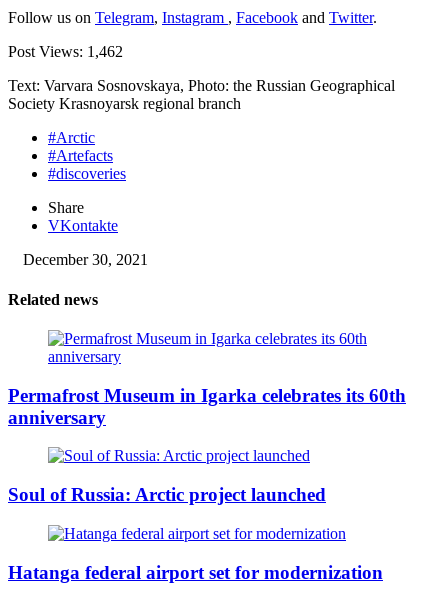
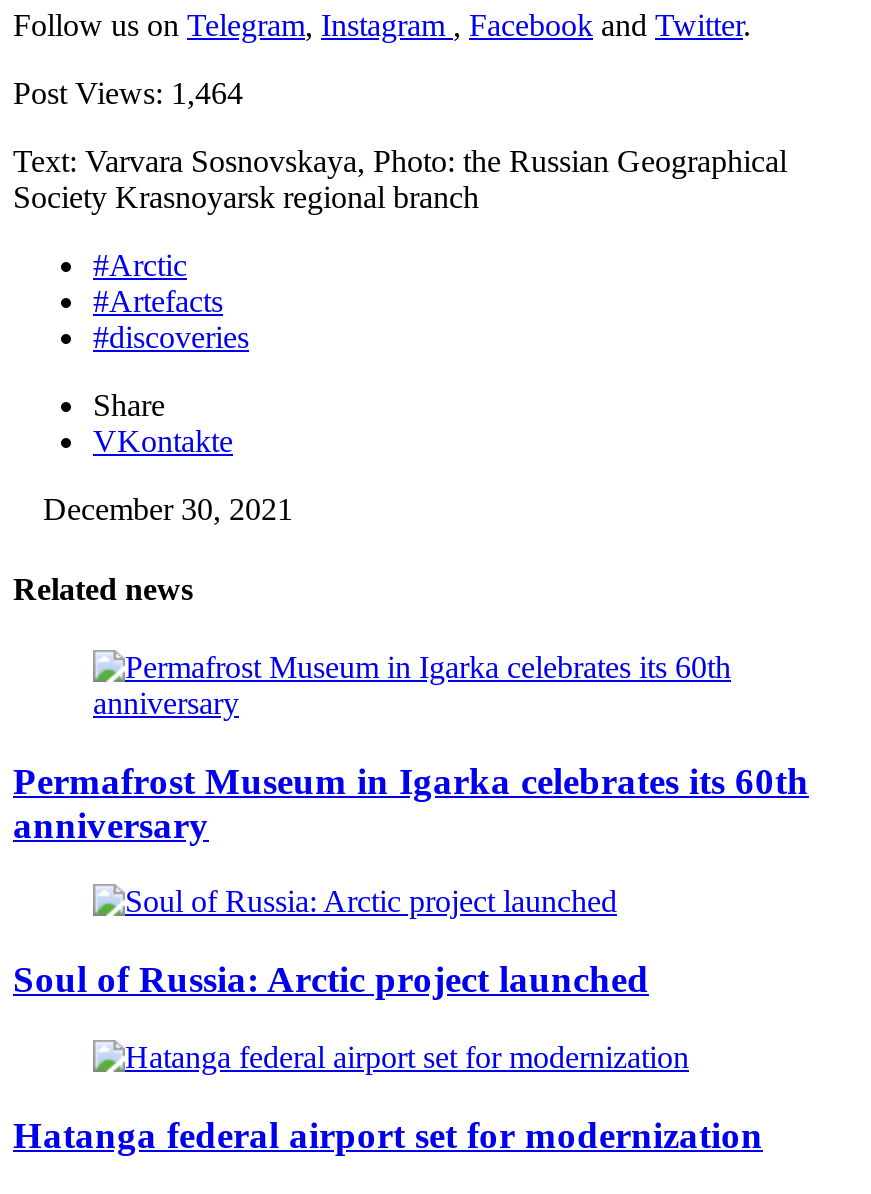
- Post Views: 1,462
+ Post Views: 1,464
